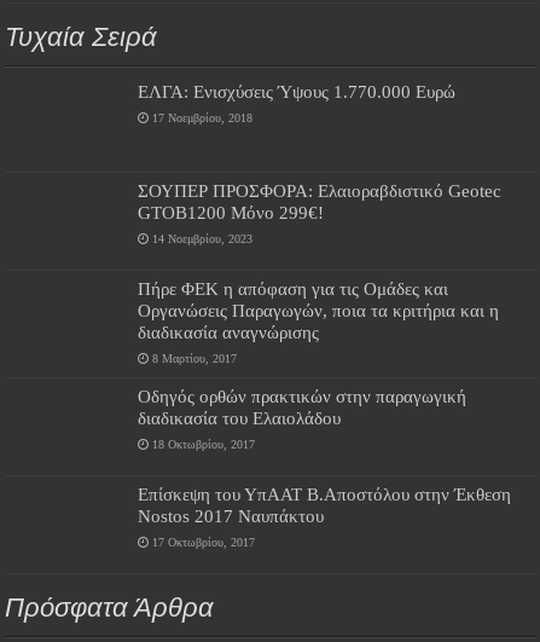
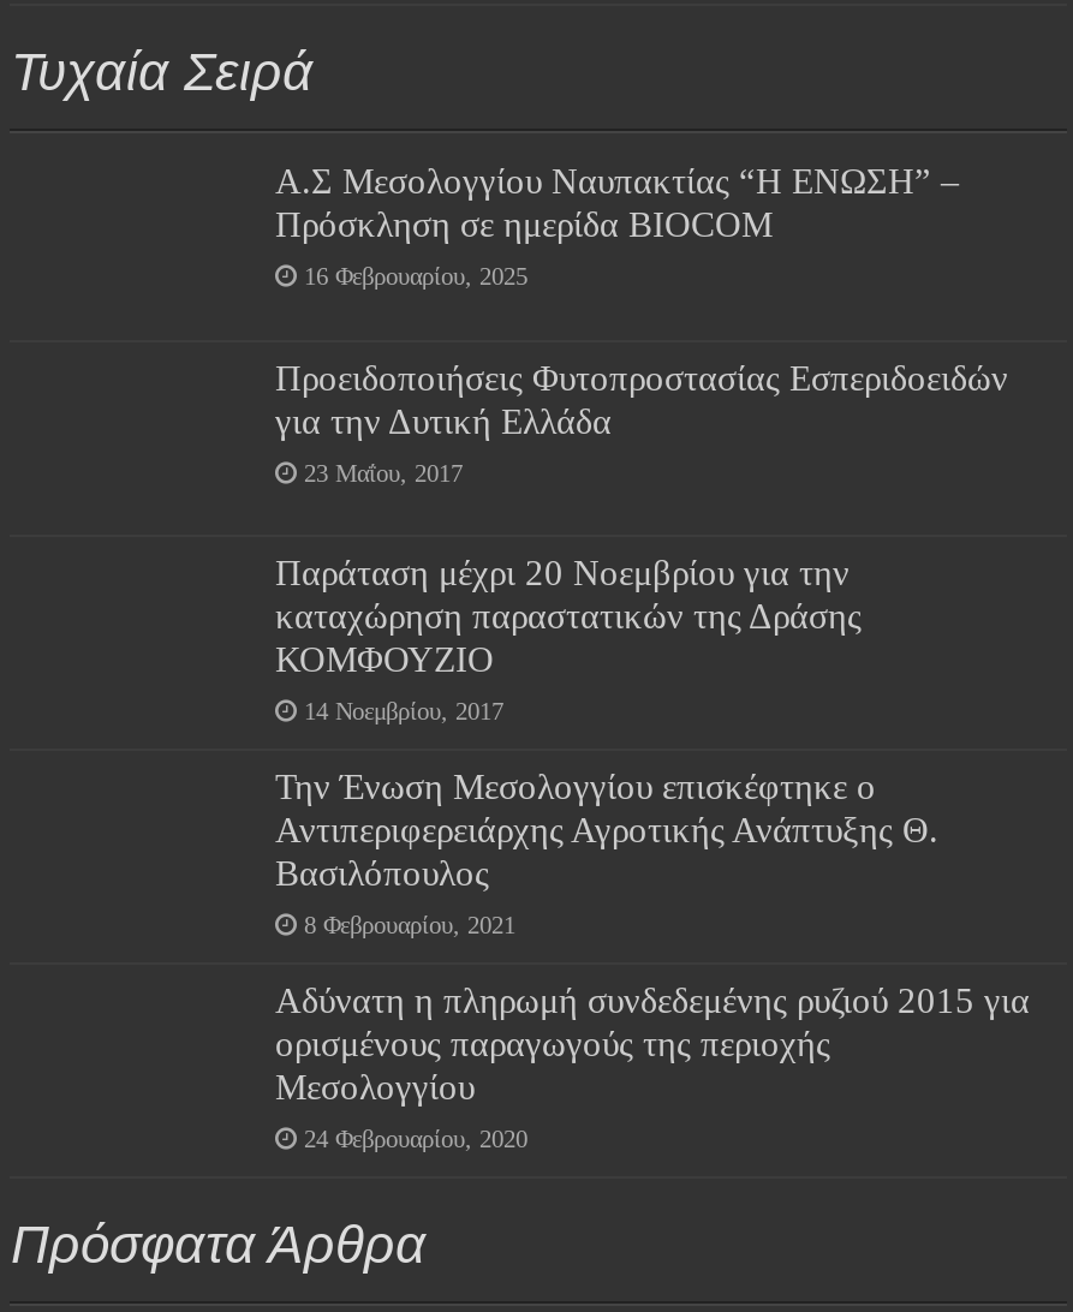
- ΕΛΓΑ: Ενισχύσεις Ύψους 1.770.000 Ευρώ
+ Α.Σ Μεσολογγίου Ναυπακτίας “Η ΕΝΩΣΗ” –
+ Πρόσκληση σε ημερίδα BIOCOM

- 17 Νοεμβρίου, 2018
+ 16 Φεβρουαρίου, 2025

- ΣΟΥΠΕΡ ΠΡΟΣΦΟΡΑ: Ελαιοραβδιστικό Geotec
- GTOB1200 Μόνο 299€!
+ Προειδοποιήσεις Φυτοπροστασίας Εσπεριδοειδών
+ για την Δυτική Ελλάδα

- 14 Νοεμβρίου, 2023
+ 23 Μαΐου, 2017

- Πήρε ΦΕΚ η απόφαση για τις Ομάδες και
- Οργανώσεις Παραγωγών, ποια τα κριτήρια και η
- διαδικασία αναγνώρισης
+ Παράταση μέχρι 20 Νοεμβρίου για την
+ καταχώρηση παραστατικών της Δράσης
+ ΚΟΜΦΟΥΖΙΟ

- 8 Μαρτίου, 2017
+ 14 Νοεμβρίου, 2017

- Οδηγός ορθών πρακτικών στην παραγωγική
- διαδικασία του Ελαιολάδου
+ Την Ένωση Μεσολογγίου επισκέφτηκε ο
+ Αντιπεριφερειάρχης Αγροτικής Ανάπτυξης Θ.
+ Βασιλόπουλος

- 18 Οκτωβρίου, 2017
+ 8 Φεβρουαρίου, 2021

- Επίσκεψη του ΥπΑΑΤ Β.Αποστόλου στην Έκθεση
- Nostos 2017 Ναυπάκτου
+ Αδύνατη η πληρωμή συνδεδεμένης ρυζιού 2015 για
+ ορισμένους παραγωγούς της περιοχής
+ Μεσολογγίου

- 17 Οκτωβρίου, 2017
+ 24 Φεβρουαρίου, 2020
